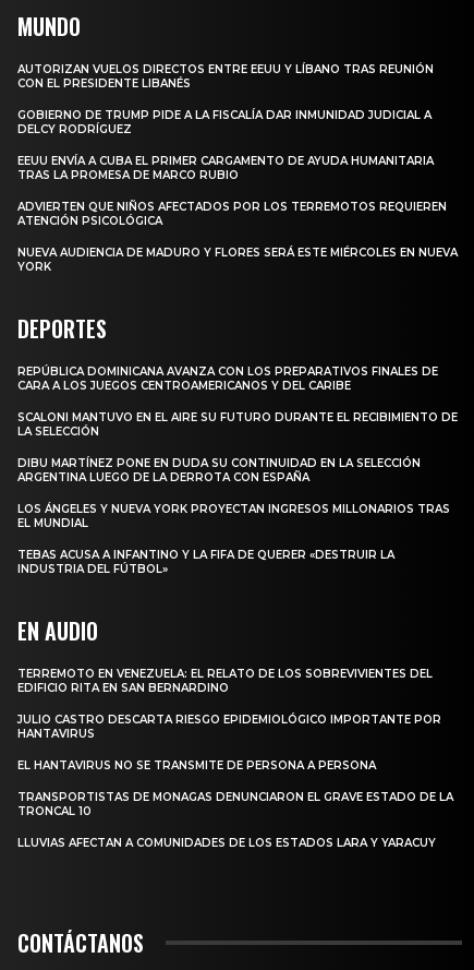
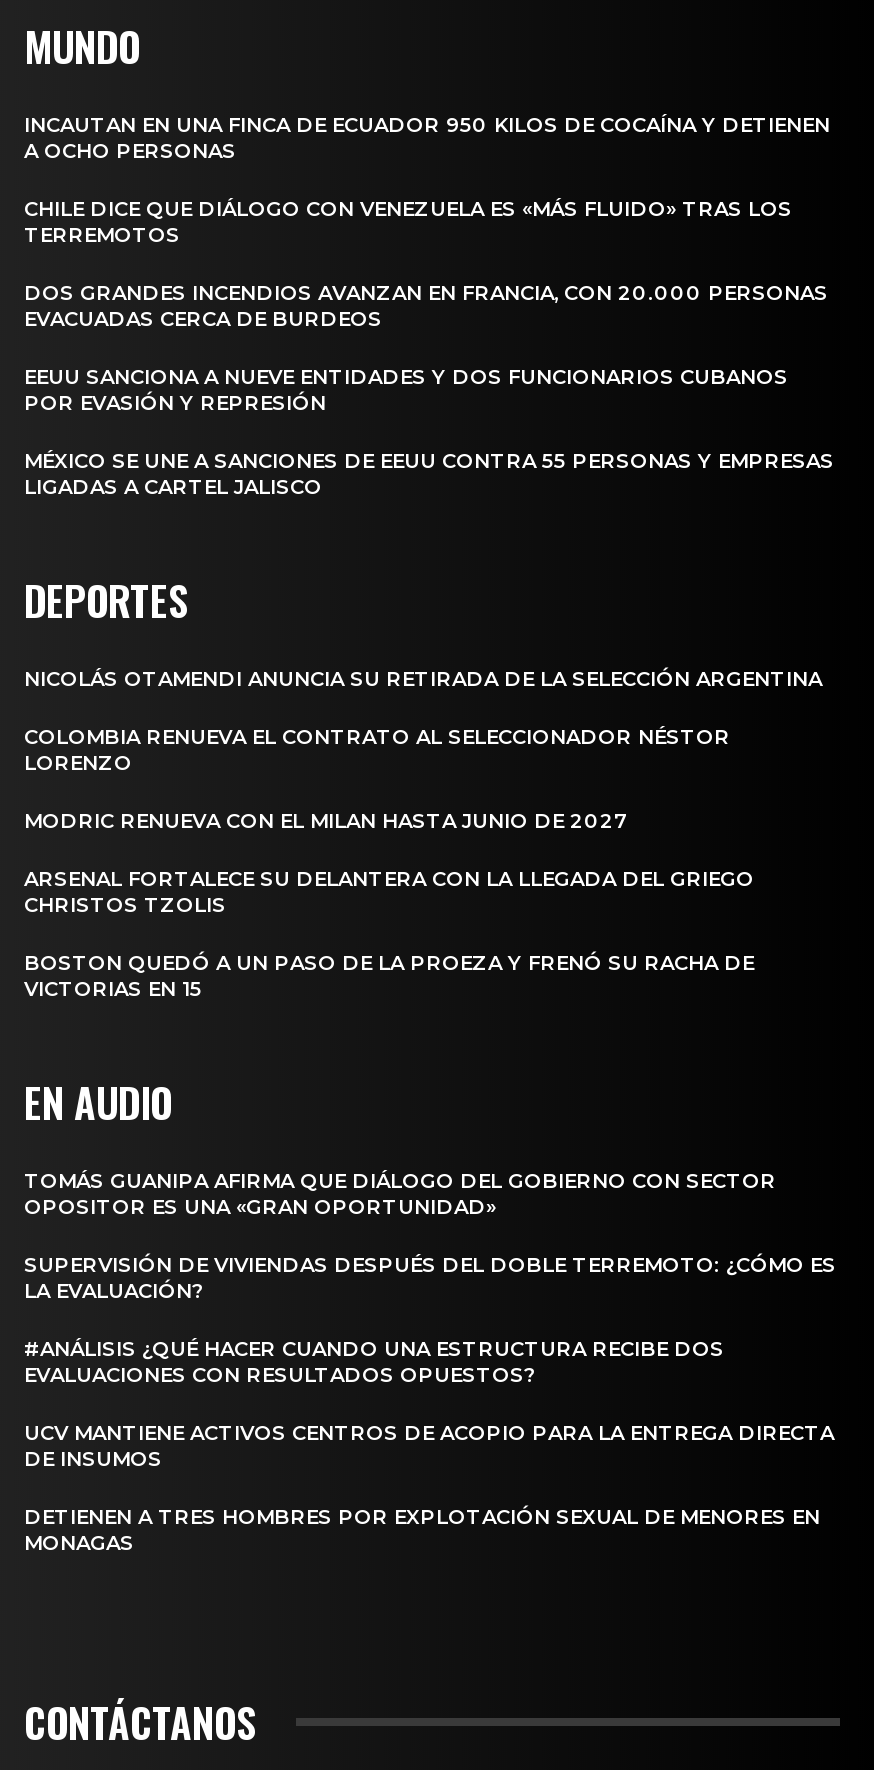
- AUTORIZAN VUELOS DIRECTOS ENTRE EEUU Y LÍBANO TRAS REUNIÓN
- CON EL PRESIDENTE LIBANÉS
+ INCAUTAN EN UNA FINCA DE ECUADOR 950 KILOS DE COCAÍNA Y DETIENEN
+ A OCHO PERSONAS

- GOBIERNO DE TRUMP PIDE A LA FISCALÍA DAR INMUNIDAD JUDICIAL A
- DELCY RODRÍGUEZ
+ CHILE DICE QUE DIÁLOGO CON VENEZUELA ES «MÁS FLUIDO» TRAS LOS
+ TERREMOTOS

- EEUU ENVÍA A CUBA EL PRIMER CARGAMENTO DE AYUDA HUMANITARIA
- TRAS LA PROMESA DE MARCO RUBIO
+ DOS GRANDES INCENDIOS AVANZAN EN FRANCIA, CON 20.000 PERSONAS
+ EVACUADAS CERCA DE BURDEOS

- ADVIERTEN QUE NIÑOS AFECTADOS POR LOS TERREMOTOS REQUIEREN
- ATENCIÓN PSICOLÓGICA
+ EEUU SANCIONA A NUEVE ENTIDADES Y DOS FUNCIONARIOS CUBANOS
+ POR EVASIÓN Y REPRESIÓN

- NUEVA AUDIENCIA DE MADURO Y FLORES SERÁ ESTE MIÉRCOLES EN NUEVA
- YORK
+ MÉXICO SE UNE A SANCIONES DE EEUU CONTRA 55 PERSONAS Y EMPRESAS
+ LIGADAS A CARTEL JALISCO

- REPÚBLICA DOMINICANA AVANZA CON LOS PREPARATIVOS FINALES DE
- CARA A LOS JUEGOS CENTROAMERICANOS Y DEL CARIBE
+ NICOLÁS OTAMENDI ANUNCIA SU RETIRADA DE LA SELECCIÓN ARGENTINA

- SCALONI MANTUVO EN EL AIRE SU FUTURO DURANTE EL RECIBIMIENTO DE
- LA SELECCIÓN
+ COLOMBIA RENUEVA EL CONTRATO AL SELECCIONADOR NÉSTOR
+ LORENZO

- DIBU MARTÍNEZ PONE EN DUDA SU CONTINUIDAD EN LA SELECCIÓN
- ARGENTINA LUEGO DE LA DERROTA CON ESPAÑA
+ MODRIC RENUEVA CON EL MILAN HASTA JUNIO DE 2027

- LOS ÁNGELES Y NUEVA YORK PROYECTAN INGRESOS MILLONARIOS TRAS
- EL MUNDIAL
+ ARSENAL FORTALECE SU DELANTERA CON LA LLEGADA DEL GRIEGO
+ CHRISTOS TZOLIS

- TEBAS ACUSA A INFANTINO Y LA FIFA DE QUERER «DESTRUIR LA
- INDUSTRIA DEL FÚTBOL»
+ BOSTON QUEDÓ A UN PASO DE LA PROEZA Y FRENÓ SU RACHA DE
+ VICTORIAS EN 15

moved up: EN AUDIO

- TERREMOTO EN VENEZUELA: EL RELATO DE LOS SOBREVIVIENTES DEL
- EDIFICIO RITA EN SAN BERNARDINO
+ TOMÁS GUANIPA AFIRMA QUE DIÁLOGO DEL GOBIERNO CON SECTOR
+ OPOSITOR ES UNA «GRAN OPORTUNIDAD»

- JULIO CASTRO DESCARTA RIESGO EPIDEMIOLÓGICO IMPORTANTE POR
- HANTAVIRUS
+ SUPERVISIÓN DE VIVIENDAS DESPUÉS DEL DOBLE TERREMOTO: ¿CÓMO ES
+ LA EVALUACIÓN?

- EL HANTAVIRUS NO SE TRANSMITE DE PERSONA A PERSONA
+ #ANÁLISIS ¿QUÉ HACER CUANDO UNA ESTRUCTURA RECIBE DOS
+ EVALUACIONES CON RESULTADOS OPUESTOS?

- TRANSPORTISTAS DE MONAGAS DENUNCIARON EL GRAVE ESTADO DE LA
- TRONCAL 10
+ UCV MANTIENE ACTIVOS CENTROS DE ACOPIO PARA LA ENTREGA DIRECTA
+ DE INSUMOS

- LLUVIAS AFECTAN A COMUNIDADES DE LOS ESTADOS LARA Y YARACUY
+ DETIENEN A TRES HOMBRES POR EXPLOTACIÓN SEXUAL DE MENORES EN
+ MONAGAS
